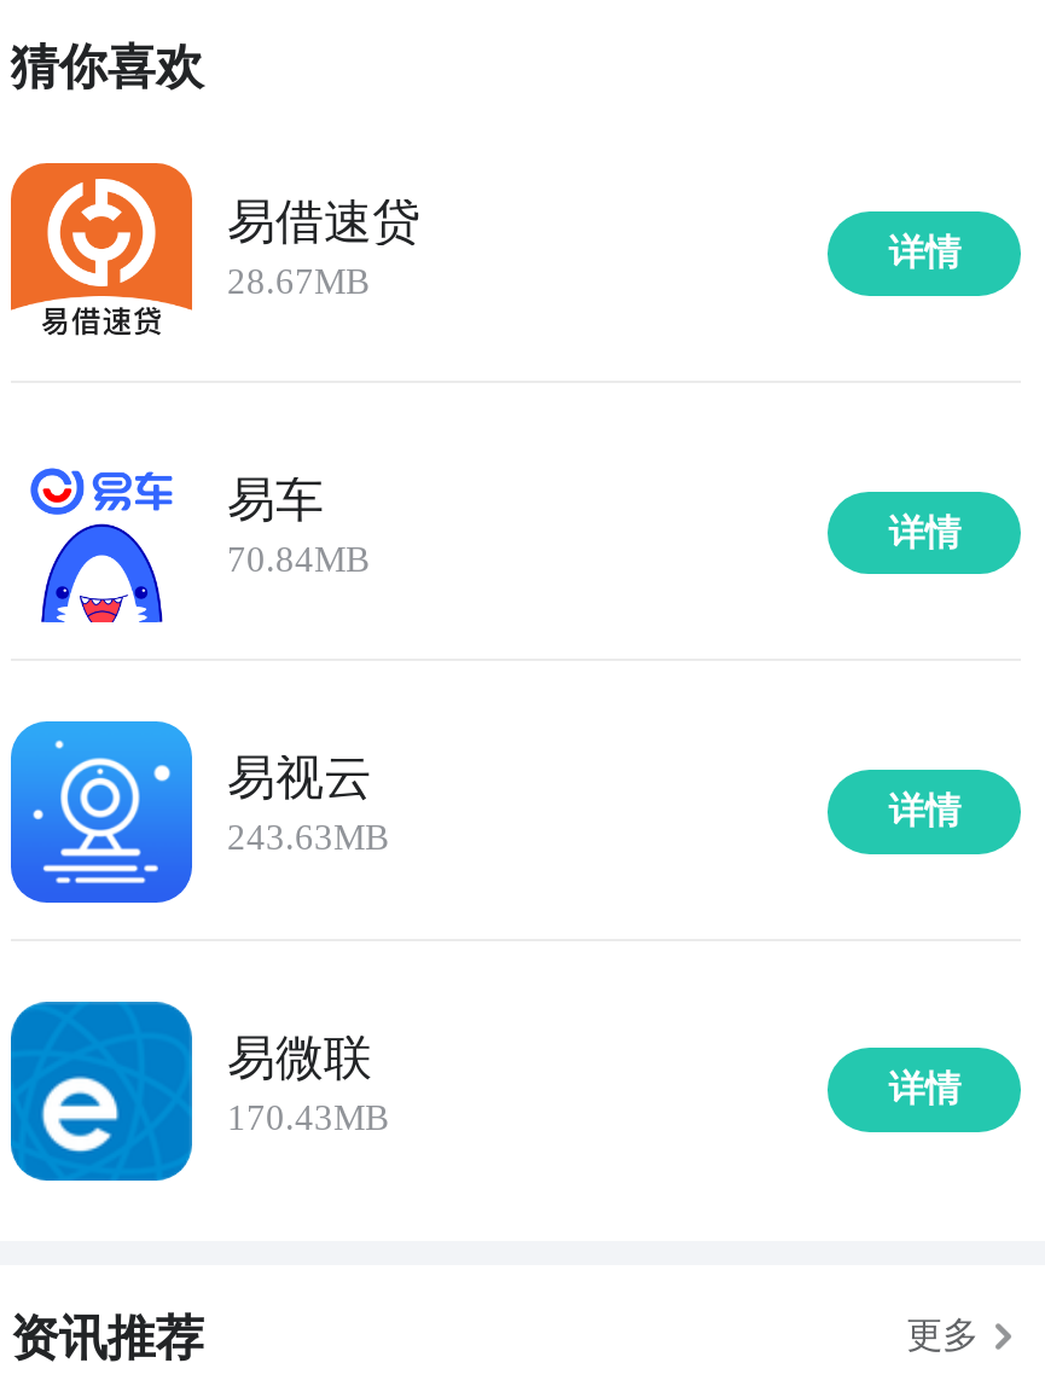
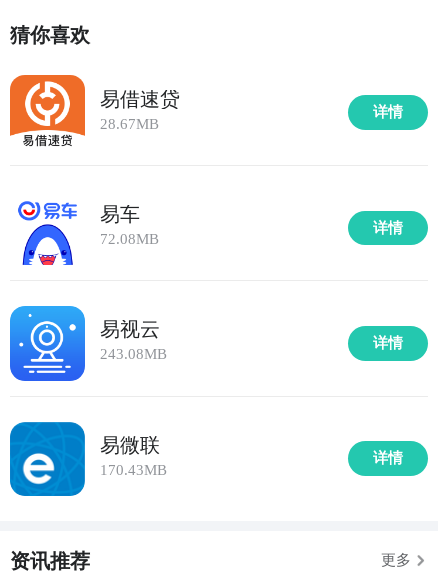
- 70.84MB
+ 72.08MB

- 243.63MB
+ 243.08MB
